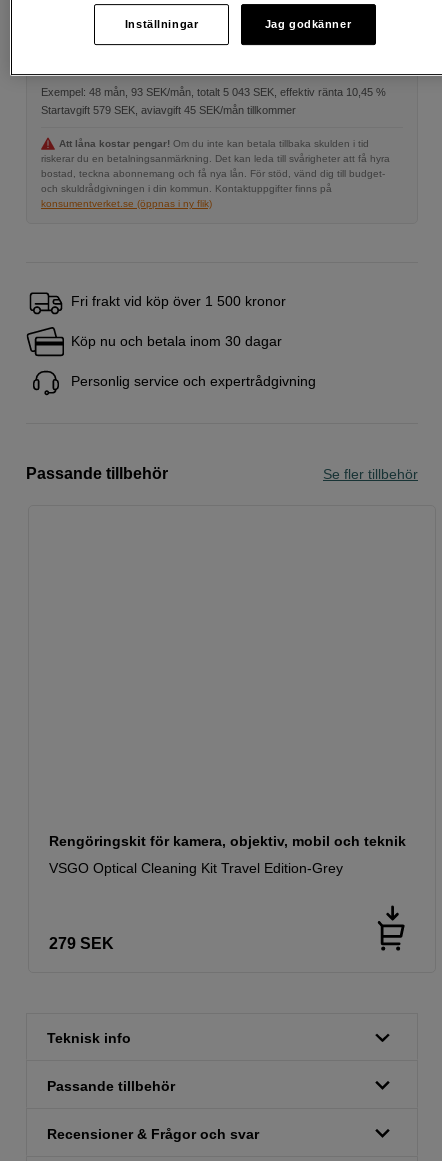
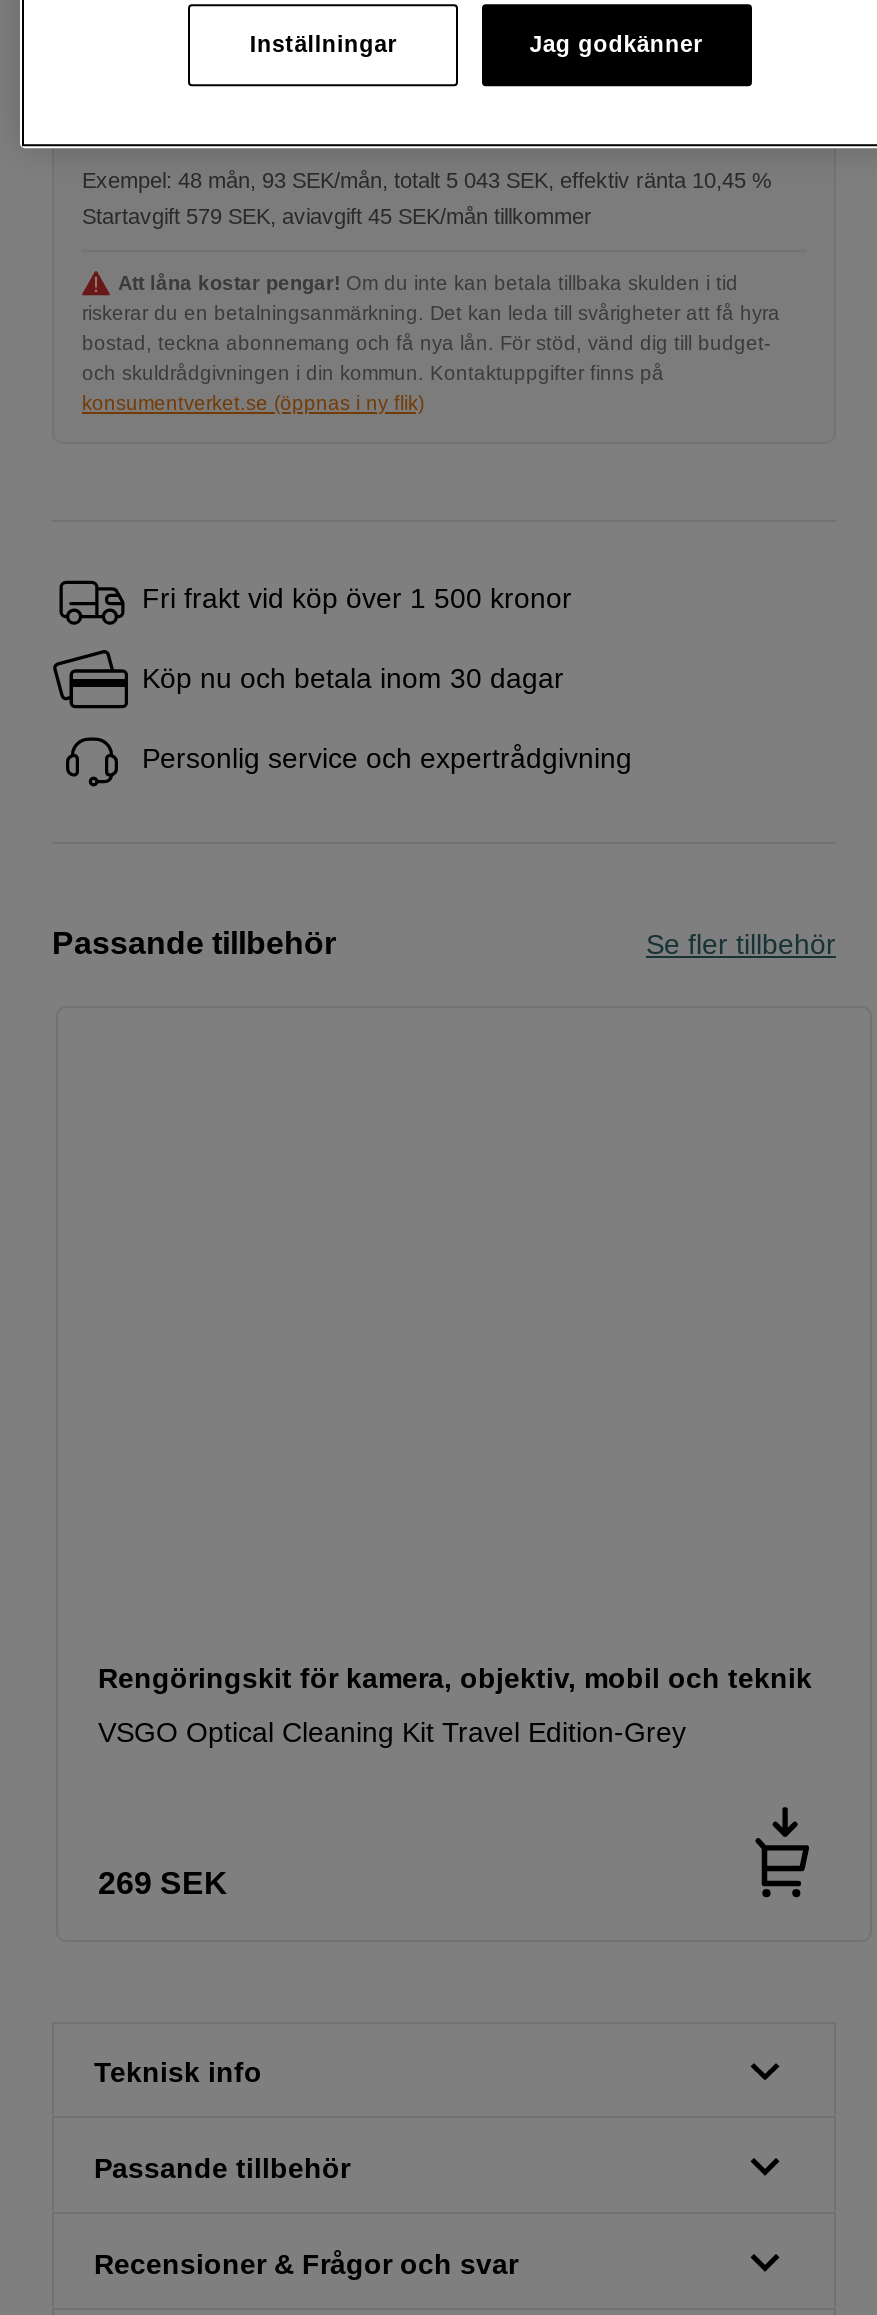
- 279 SEK
+ 269 SEK
